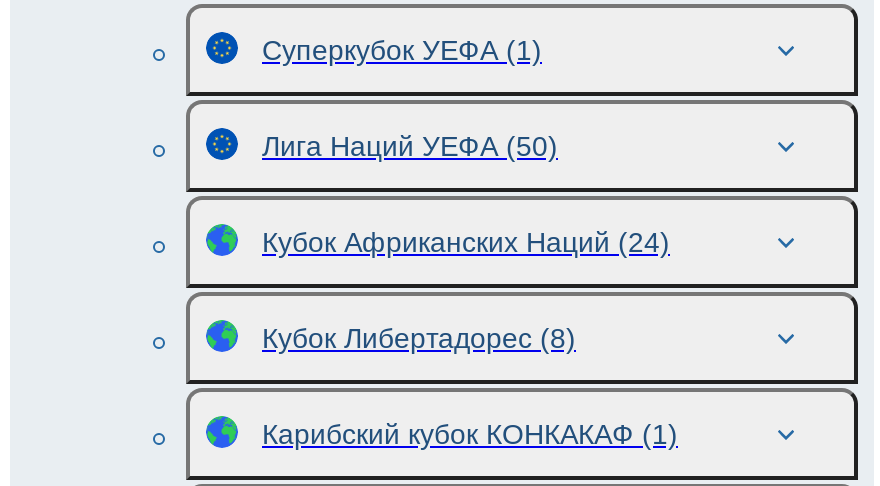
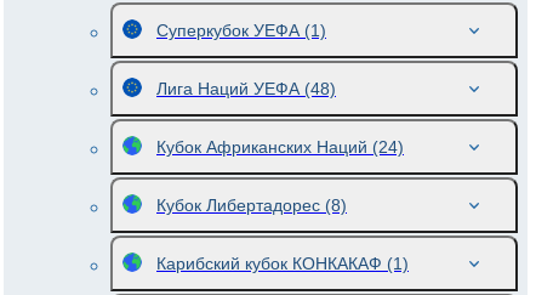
- Лига Наций УЕФА (50)
+ Лига Наций УЕФА (48)
